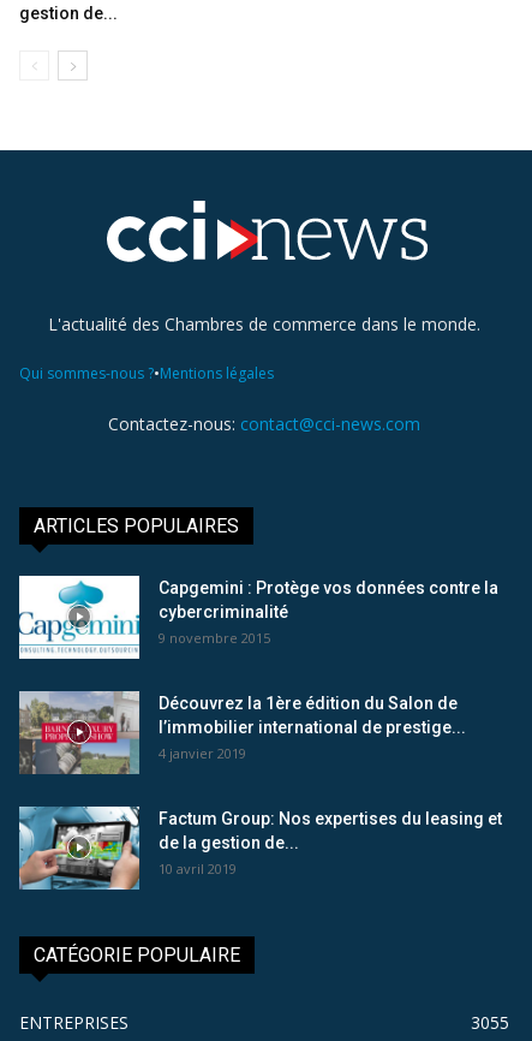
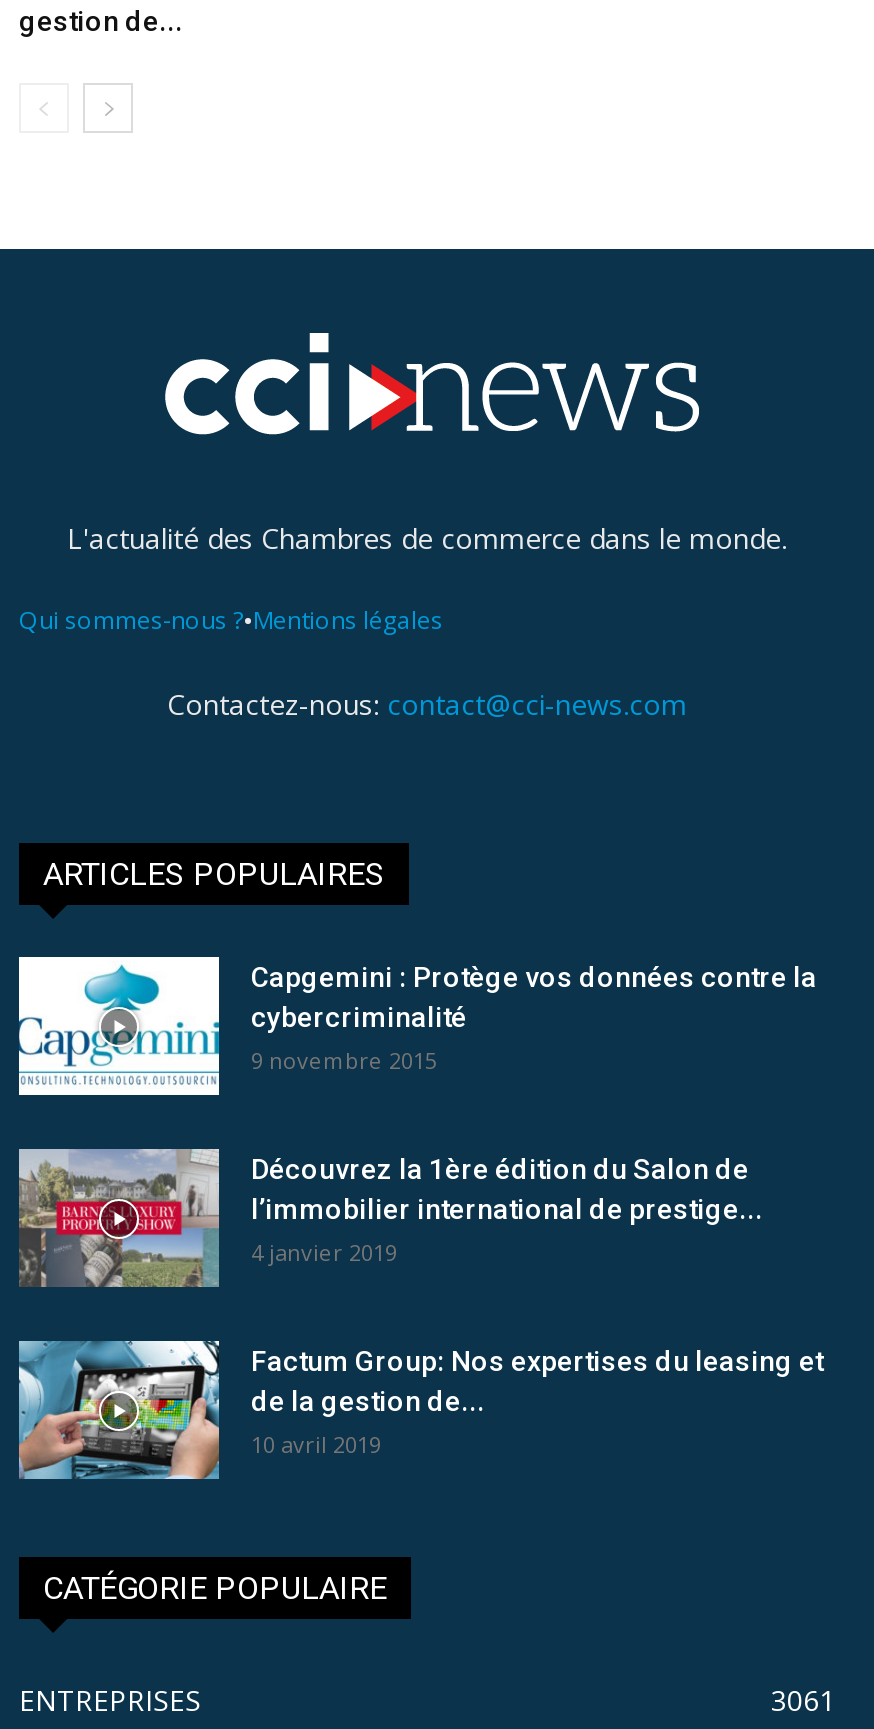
- 3055
+ 3061
